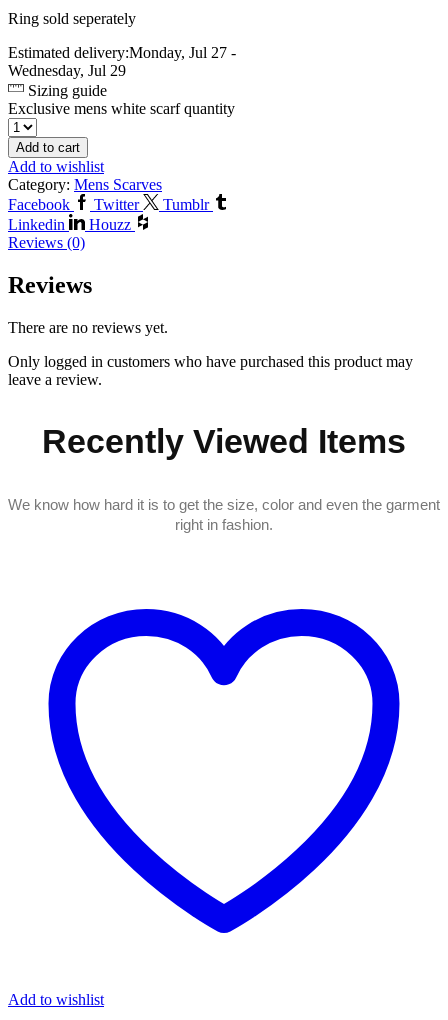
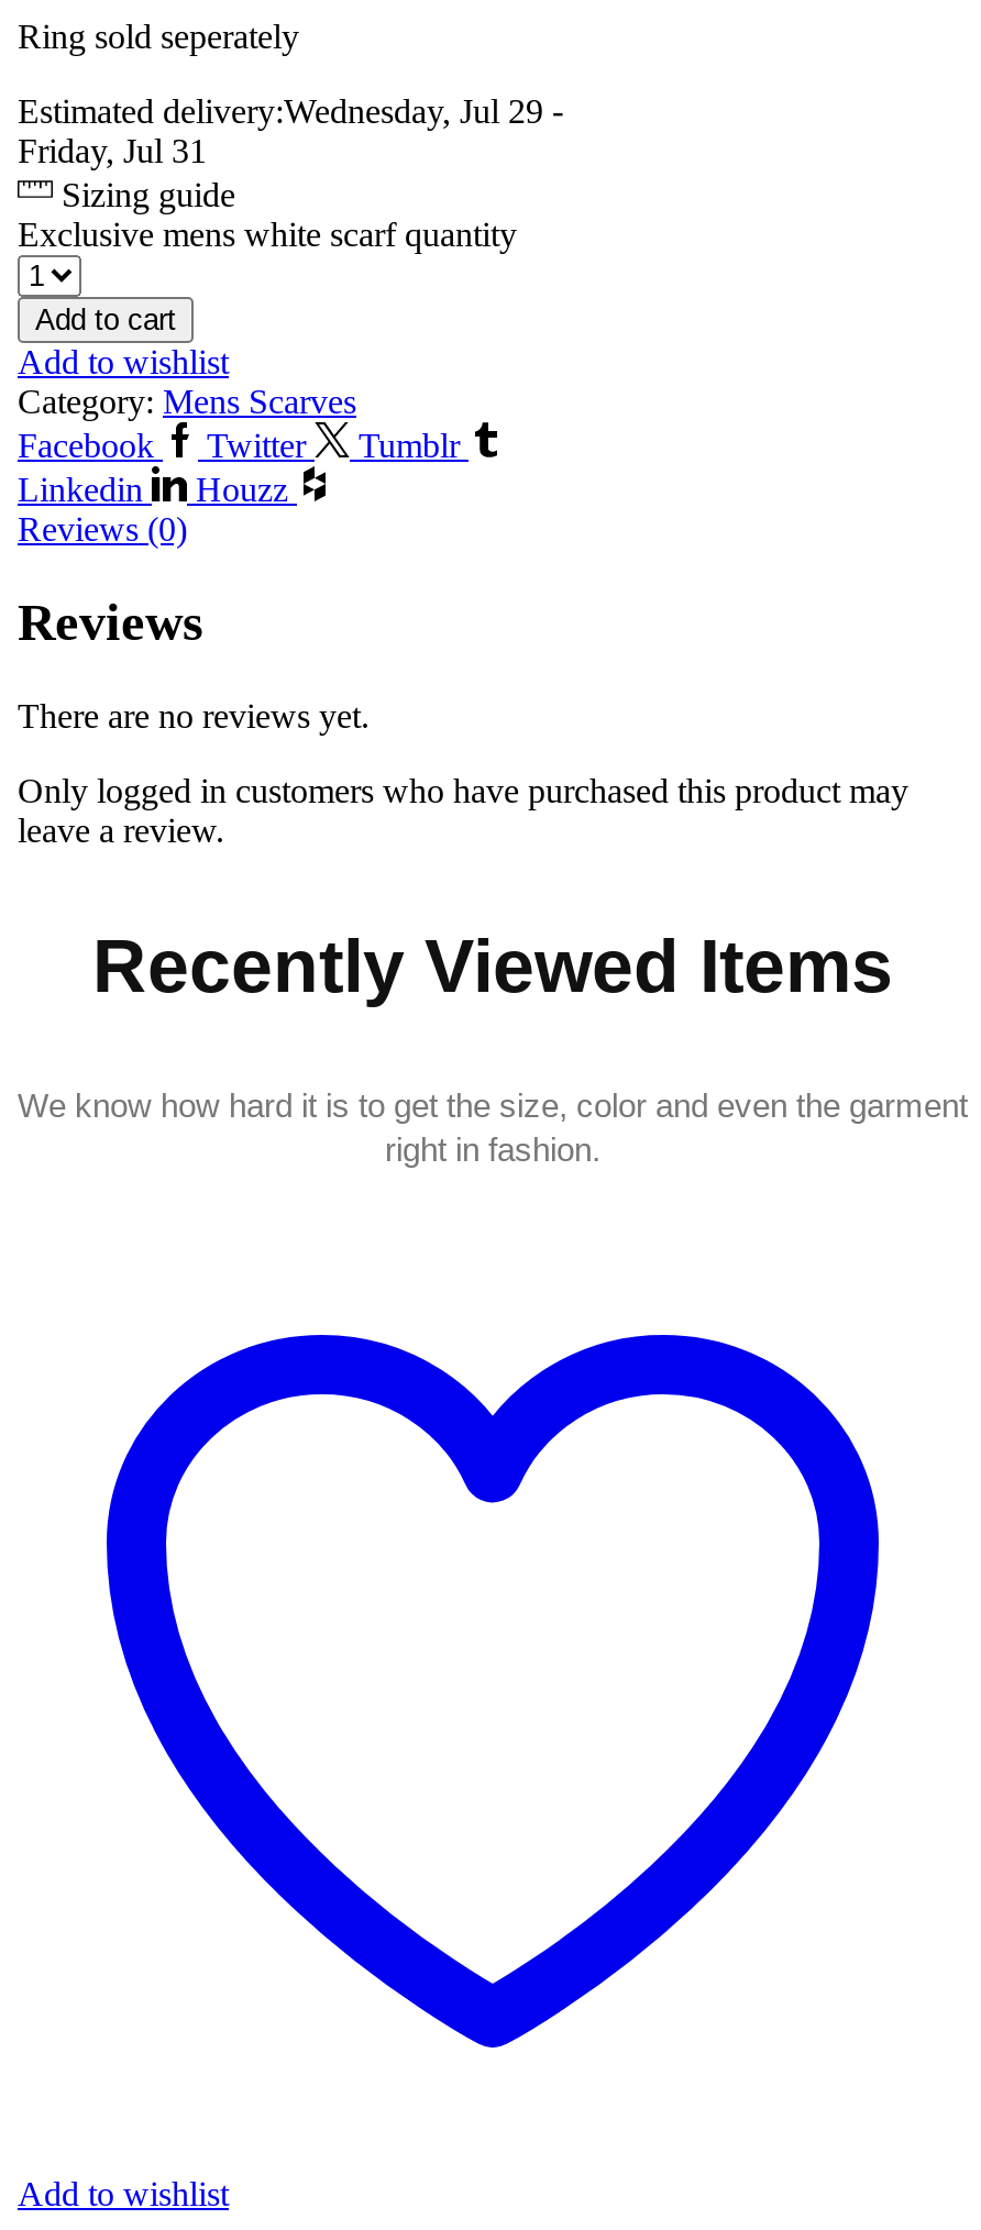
- Estimated delivery:Monday, Jul 27 -
+ Estimated delivery:Wednesday, Jul 29 -

- Wednesday, Jul 29
+ Friday, Jul 31
